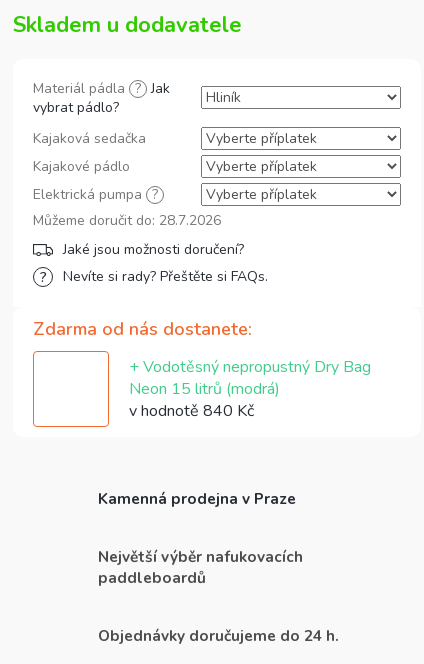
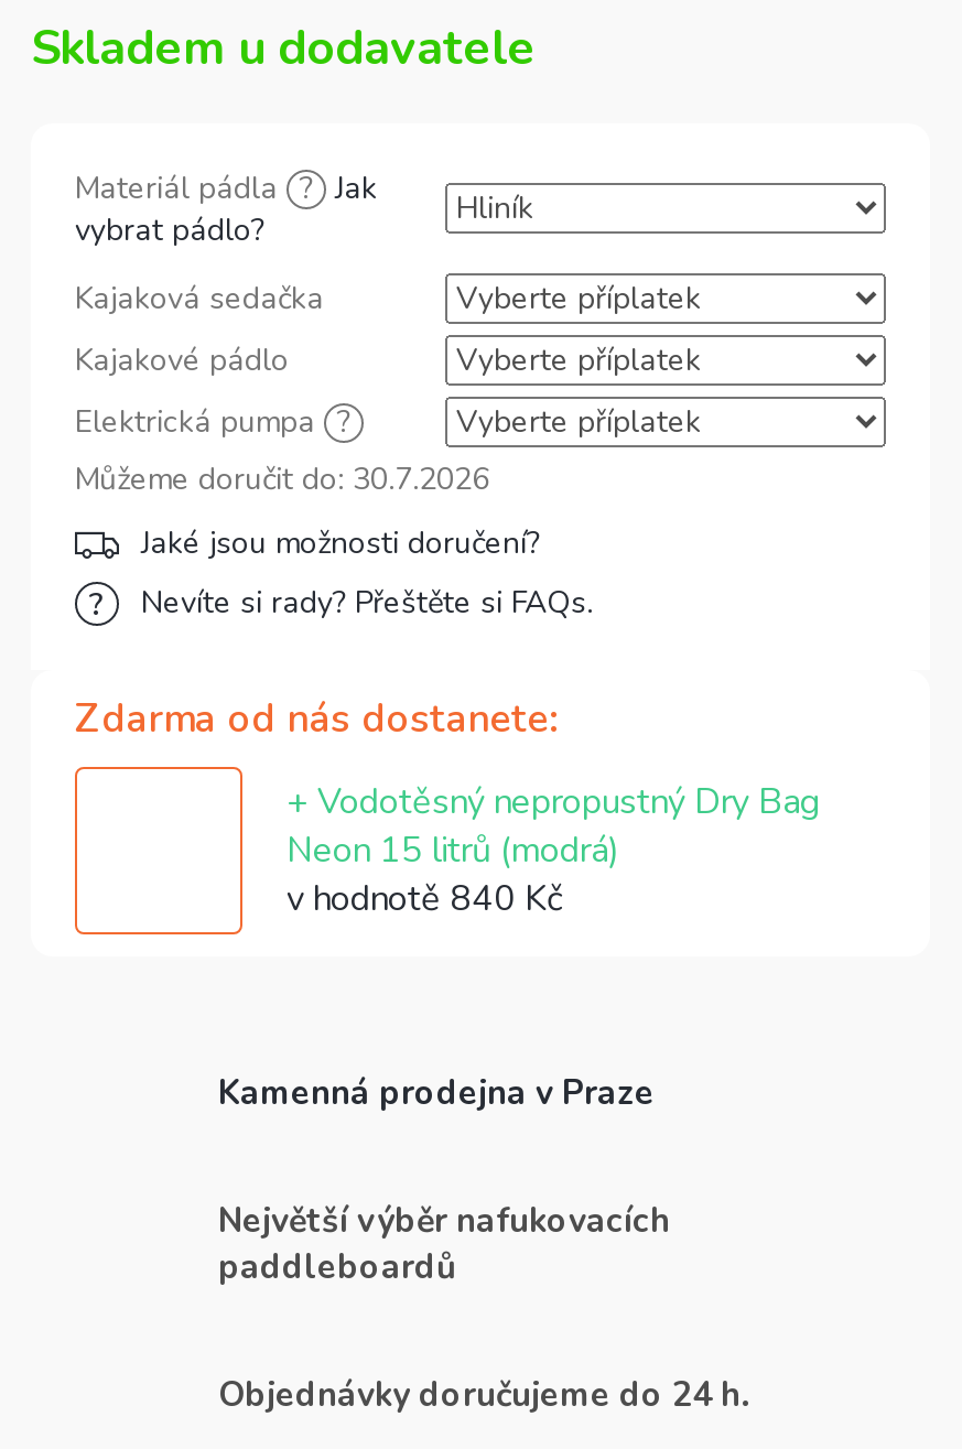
- Můžeme doručit do: 28.7.2026
+ Můžeme doručit do: 30.7.2026
